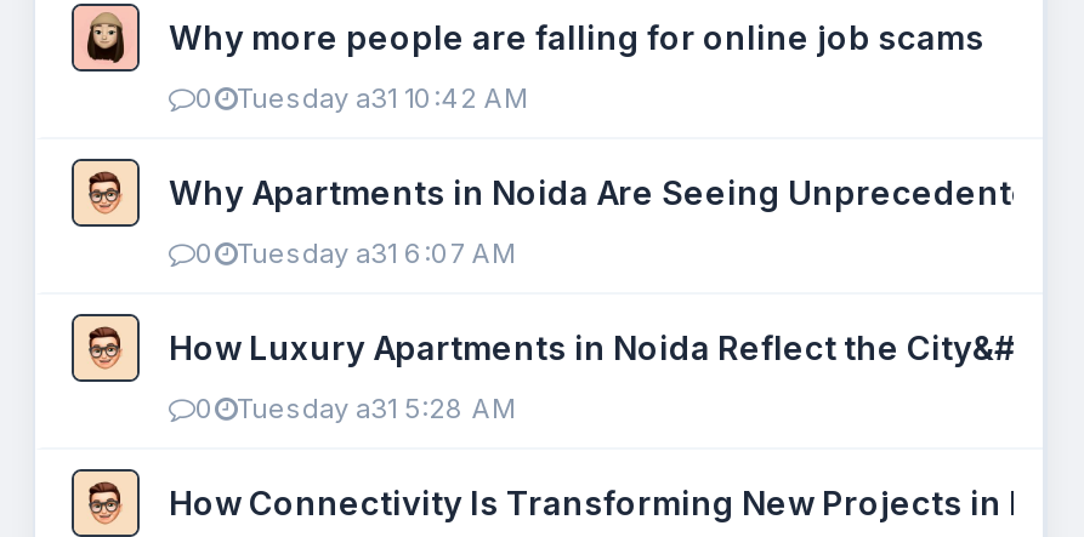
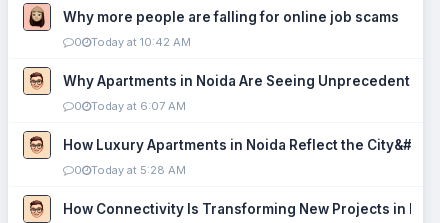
- 0 Tuesday a31 10:42 AM
+ 0 Today at 10:42 AM

- 0 Tuesday a31 6:07 AM
+ 0 Today at 6:07 AM

- 0 Tuesday a31 5:28 AM
+ 0 Today at 5:28 AM
